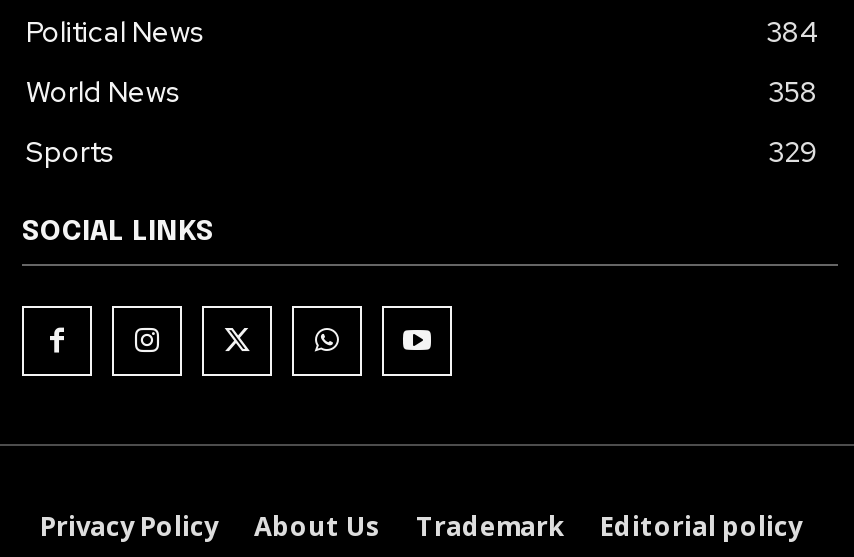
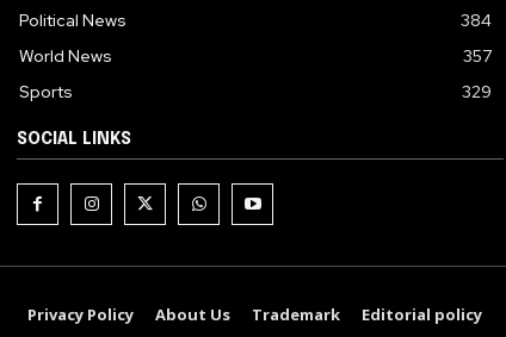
- 358
+ 357
